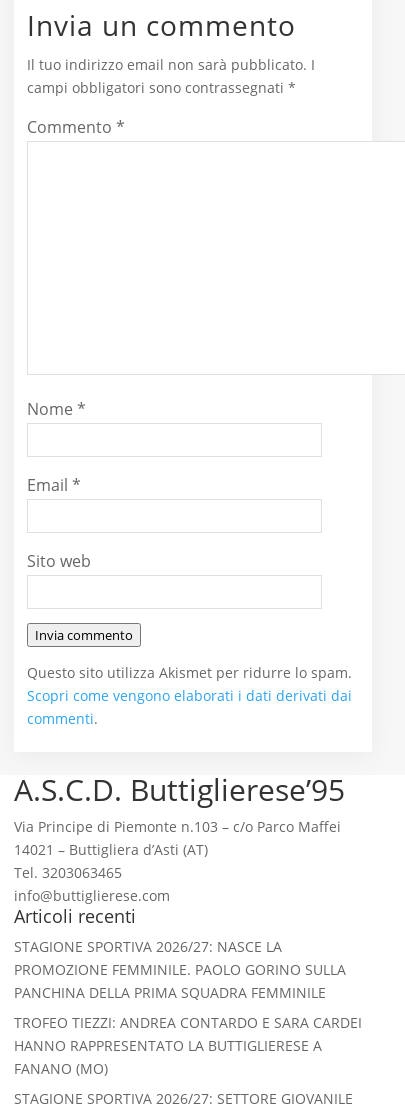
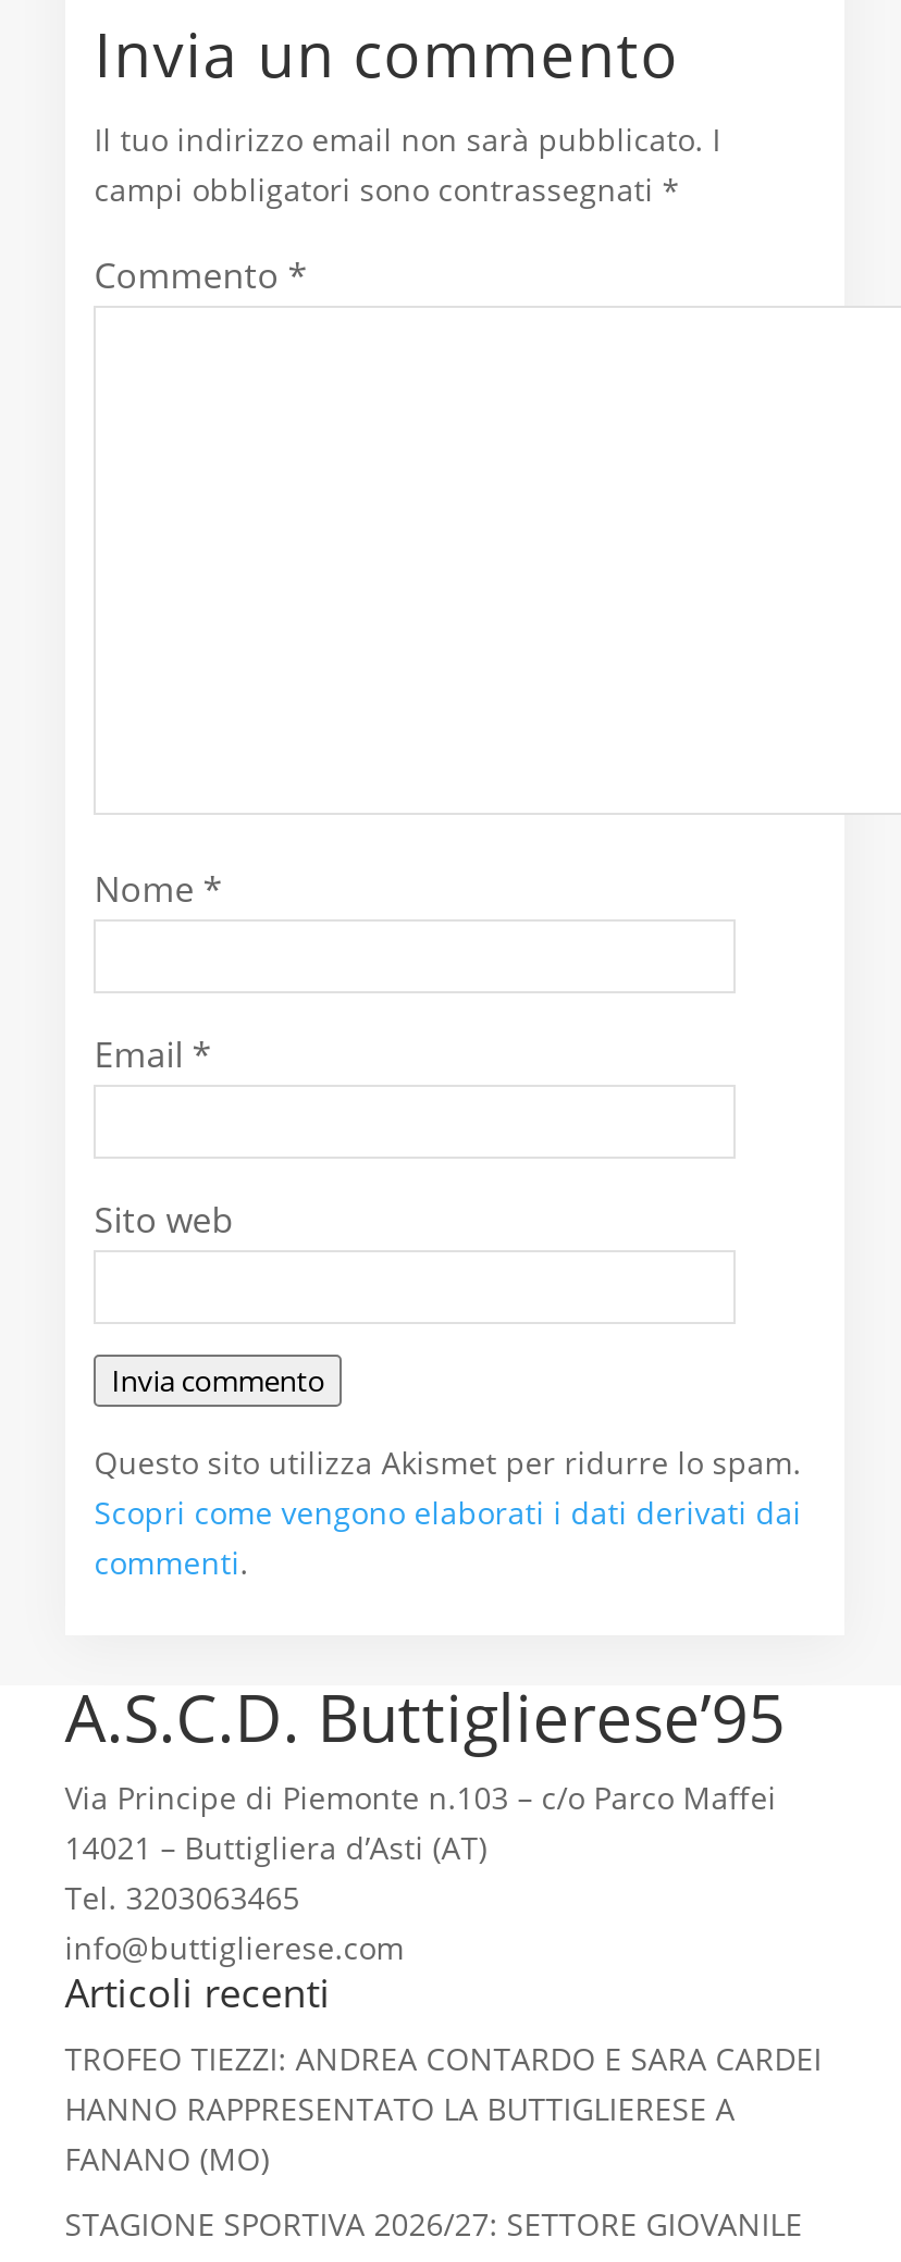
- STAGIONE SPORTIVA 2026/27: NASCE LA
- PROMOZIONE FEMMINILE. PAOLO GORINO SULLA
- PANCHINA DELLA PRIMA SQUADRA FEMMINILE
